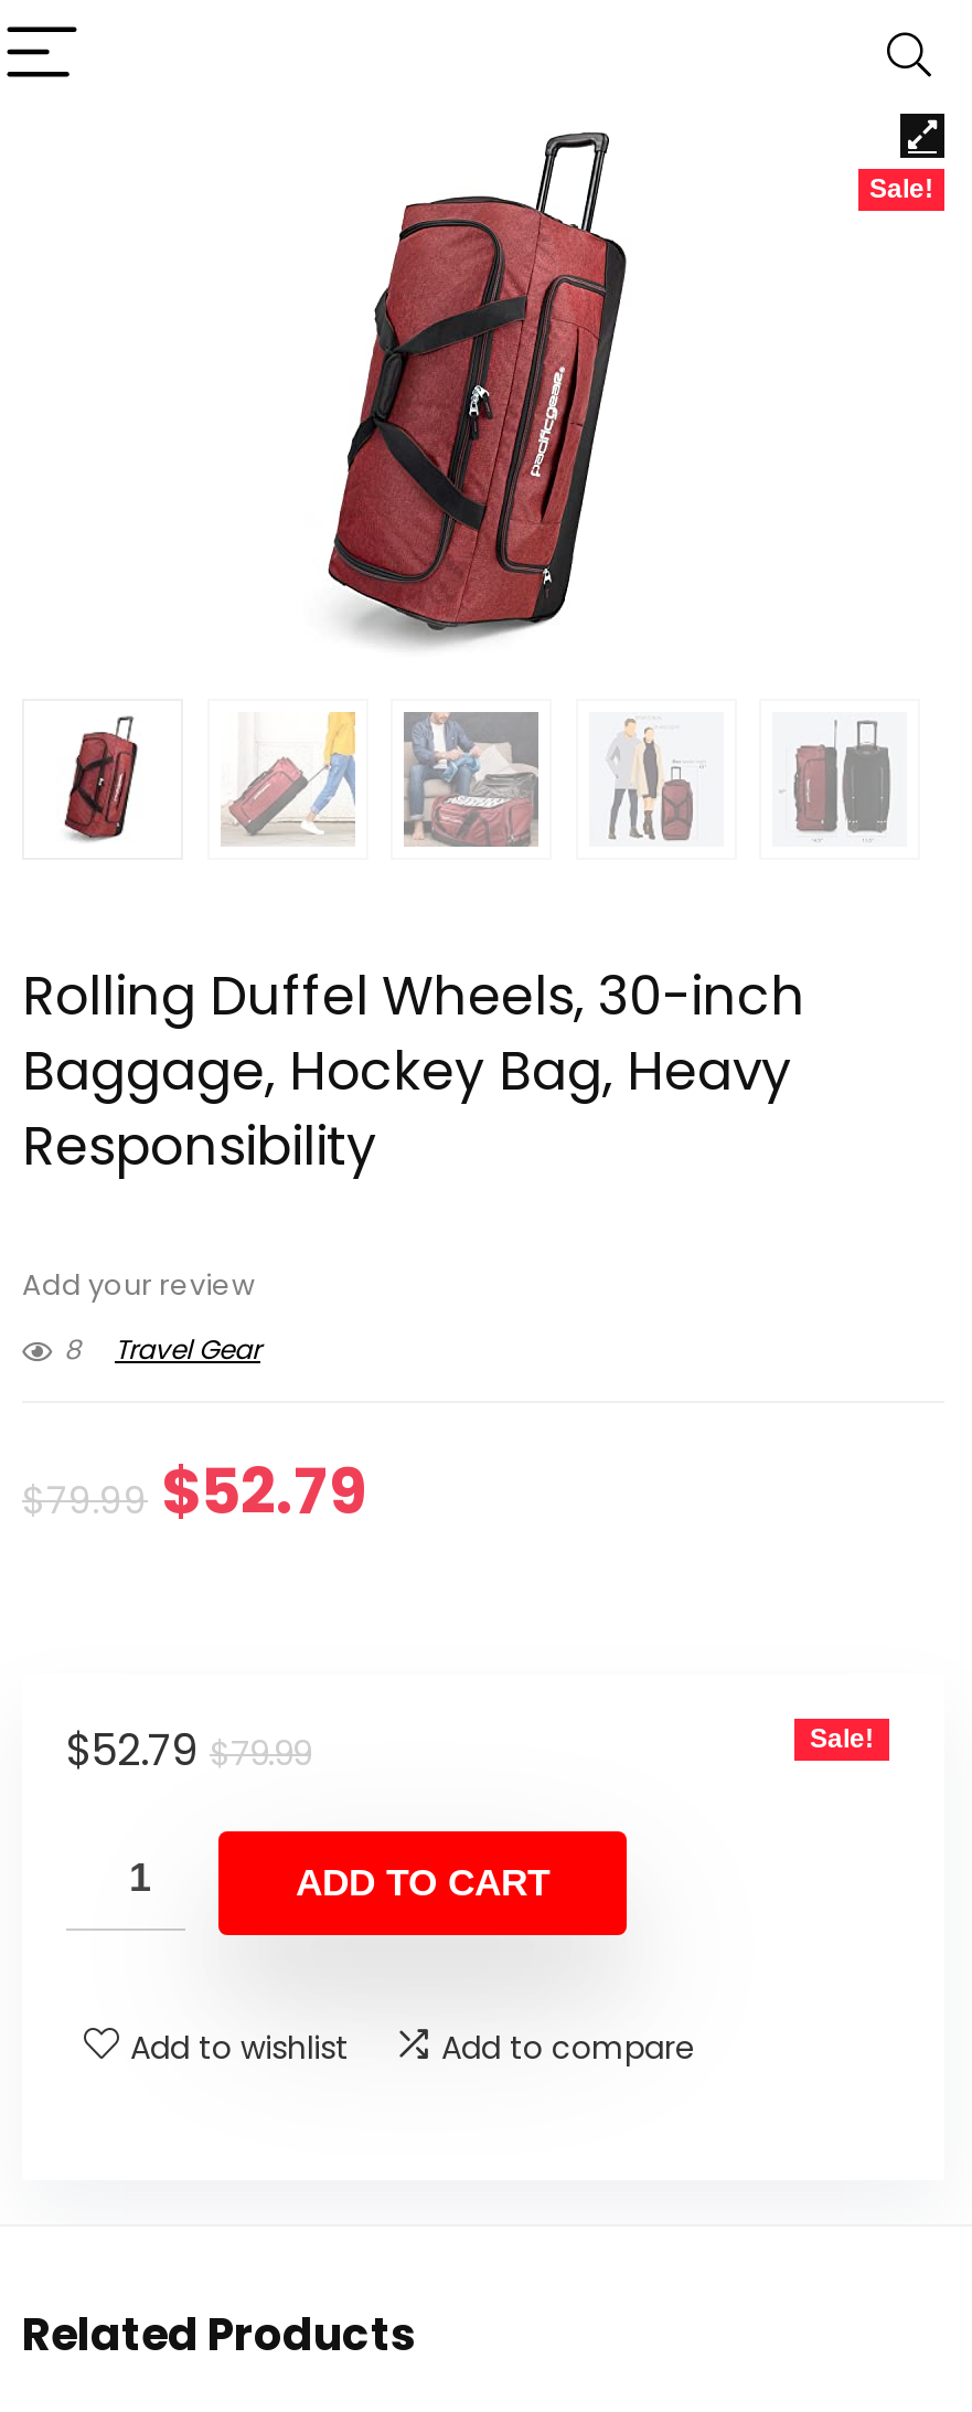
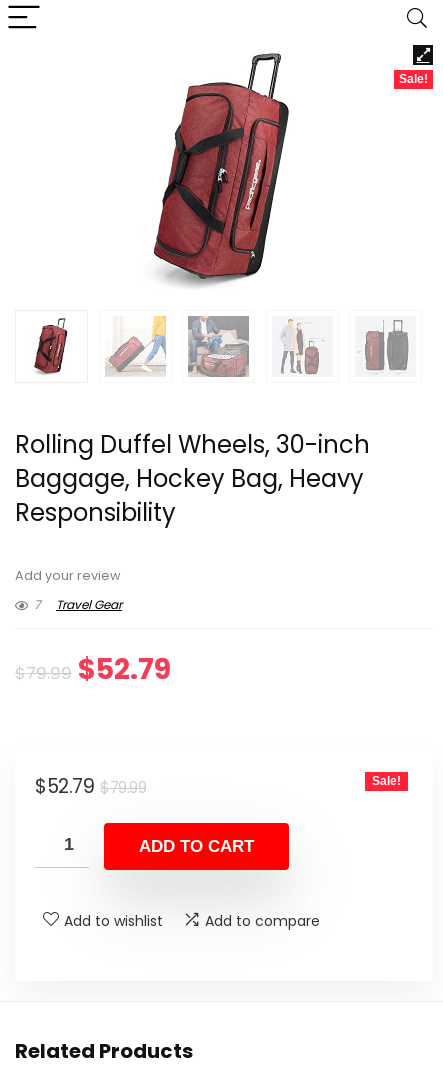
- 8 Travel Gear
+ 7 Travel Gear
